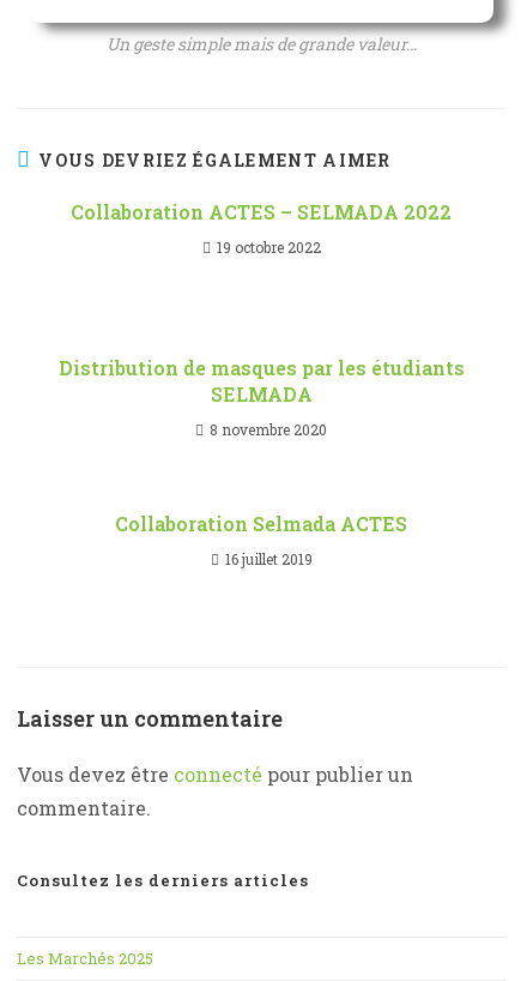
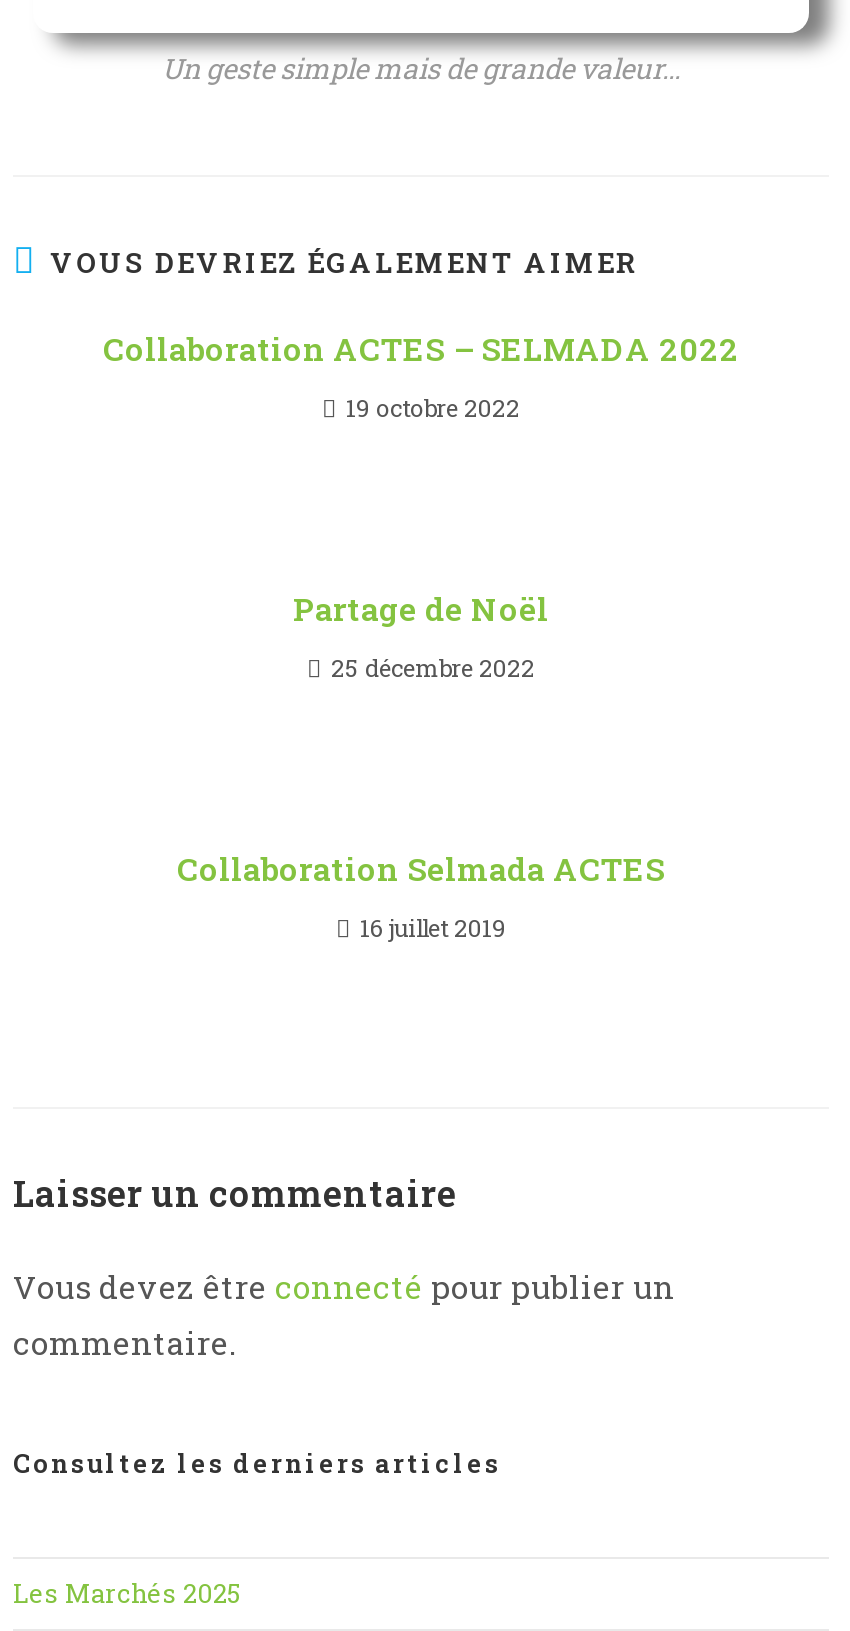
- Distribution de masques par les étudiants
- SELMADA
+ Partage de Noël

- 8 novembre 2020
+ 25 décembre 2022
